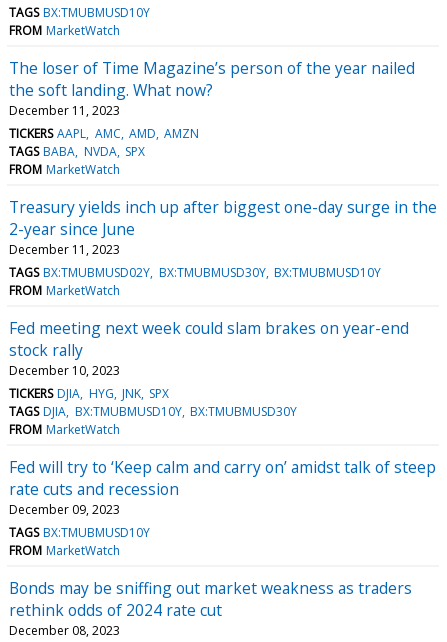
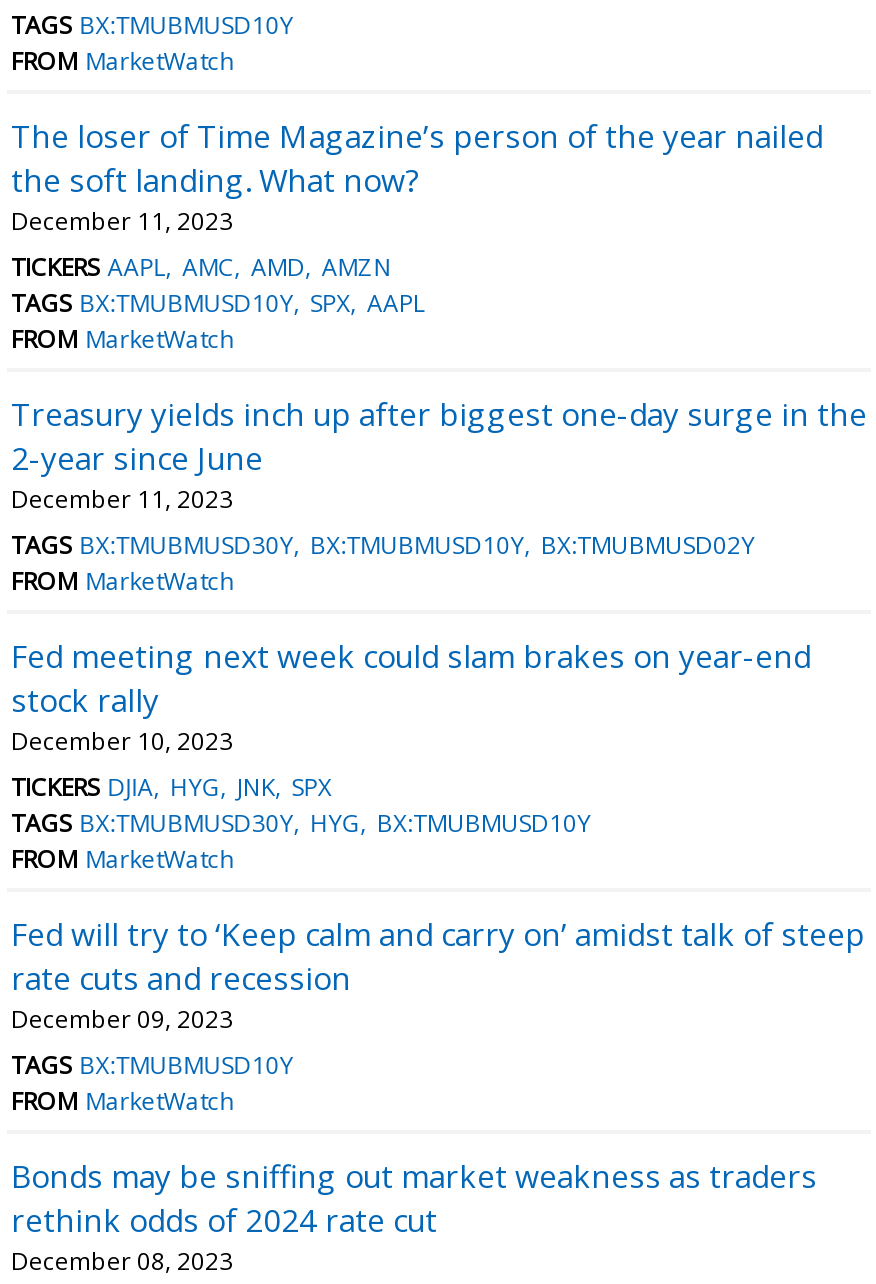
- TAGS BABA NVDA SPX
+ TAGS BX:TMUBMUSD10Y SPX AAPL

- TAGS BX:TMUBMUSD02Y BX:TMUBMUSD30Y BX:TMUBMUSD10Y
+ TAGS BX:TMUBMUSD30Y BX:TMUBMUSD10Y BX:TMUBMUSD02Y

- TAGS DJIA BX:TMUBMUSD10Y BX:TMUBMUSD30Y
+ TAGS BX:TMUBMUSD30Y HYG BX:TMUBMUSD10Y
